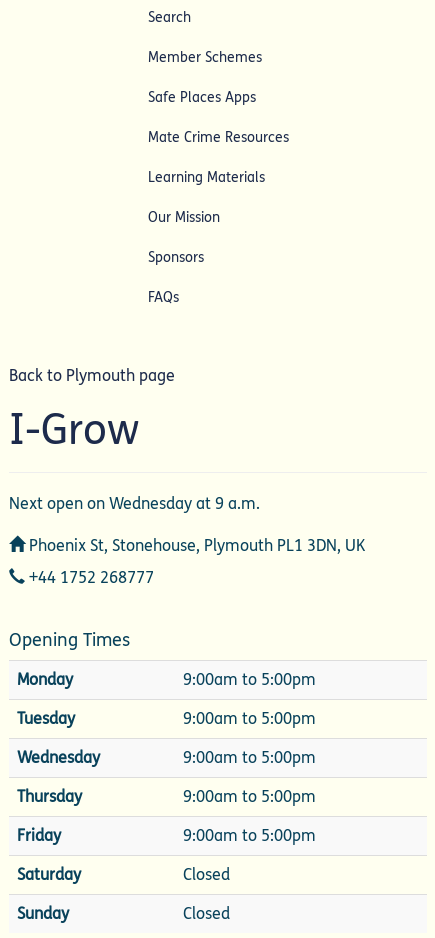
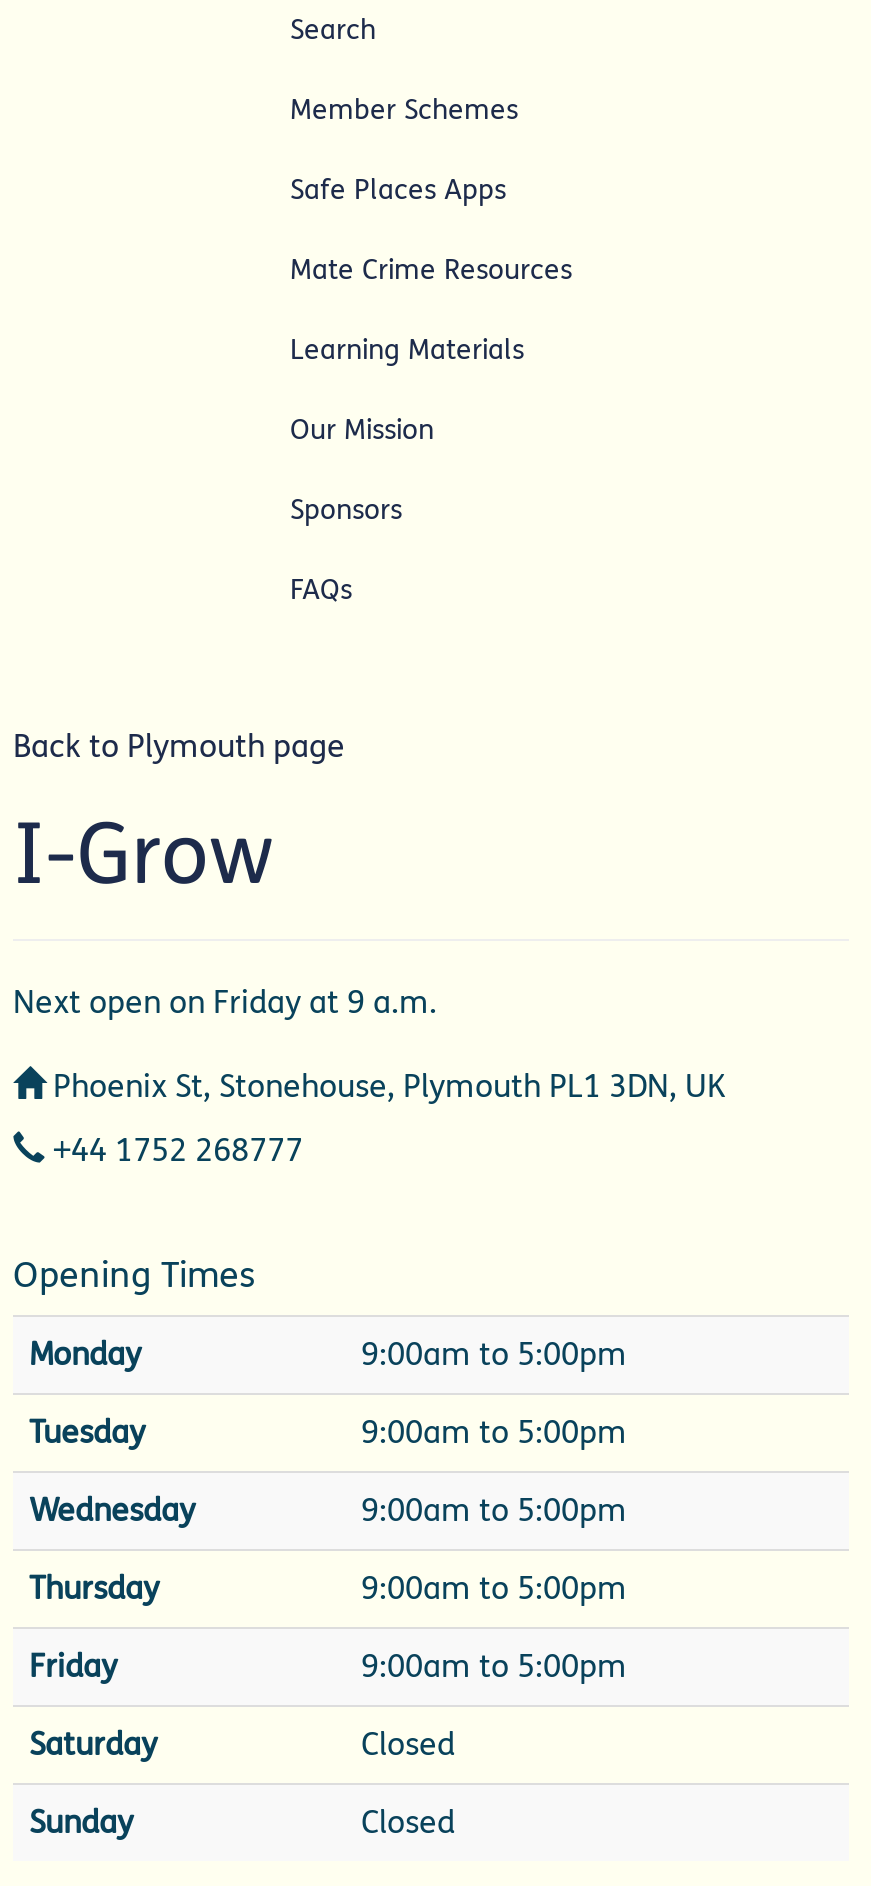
- Next open on Wednesday at 9 a.m.
+ Next open on Friday at 9 a.m.
